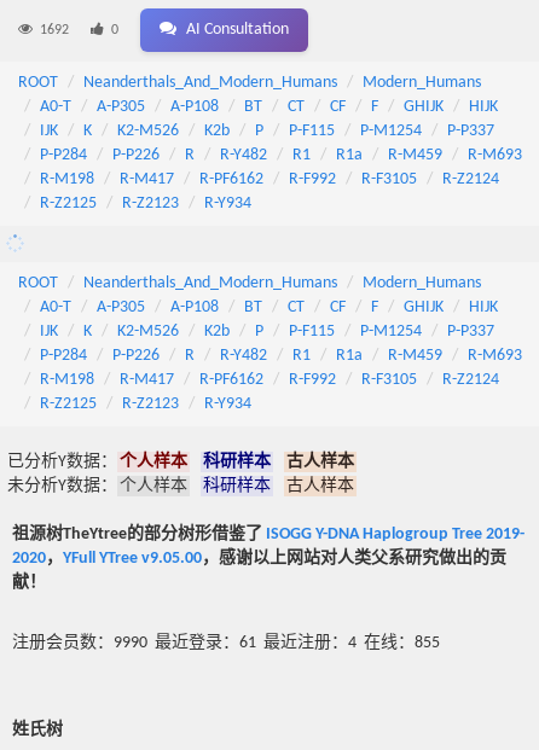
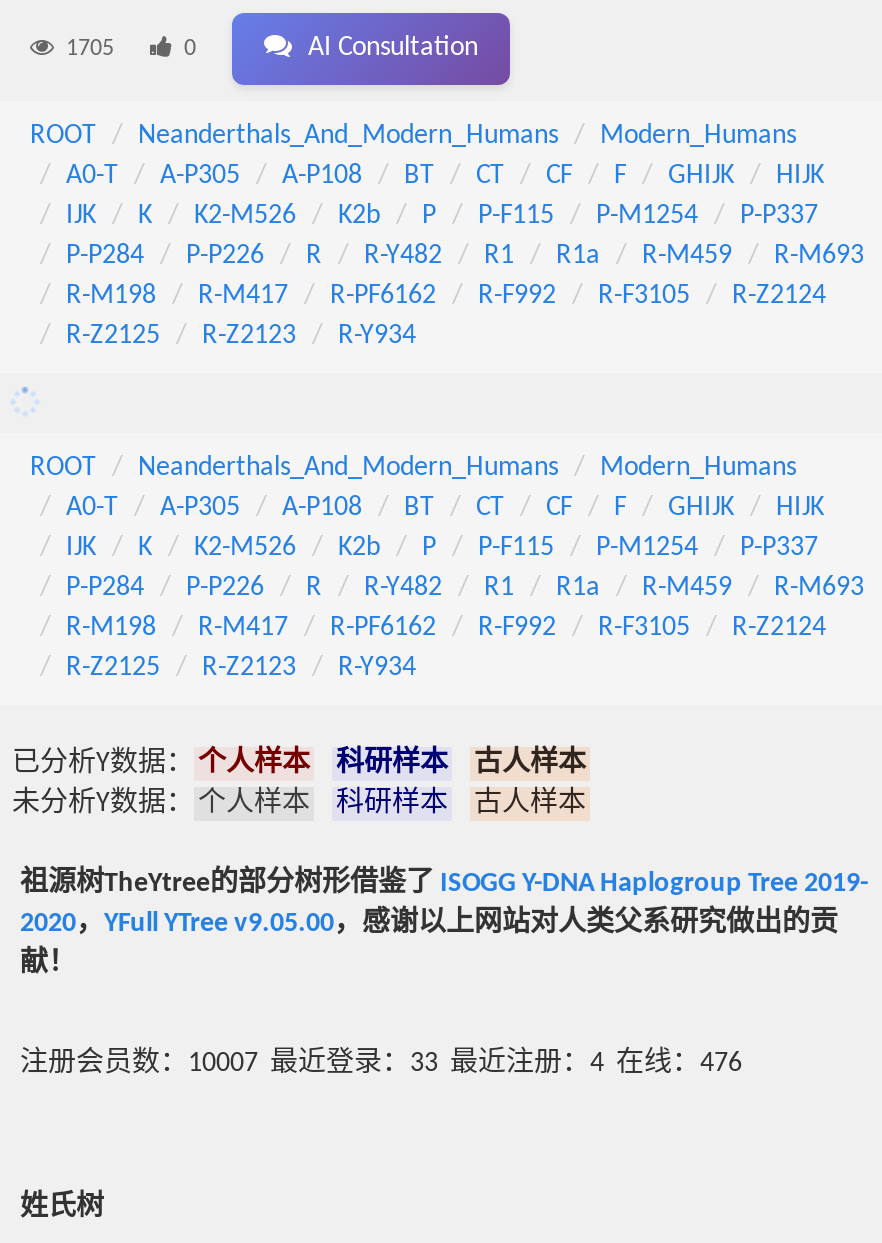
- 1692
+ 1705

- 注册会员数：9990 最近登录：61 最近注册：4 在线：855
+ 注册会员数：10007 最近登录：33 最近注册：4 在线：476
